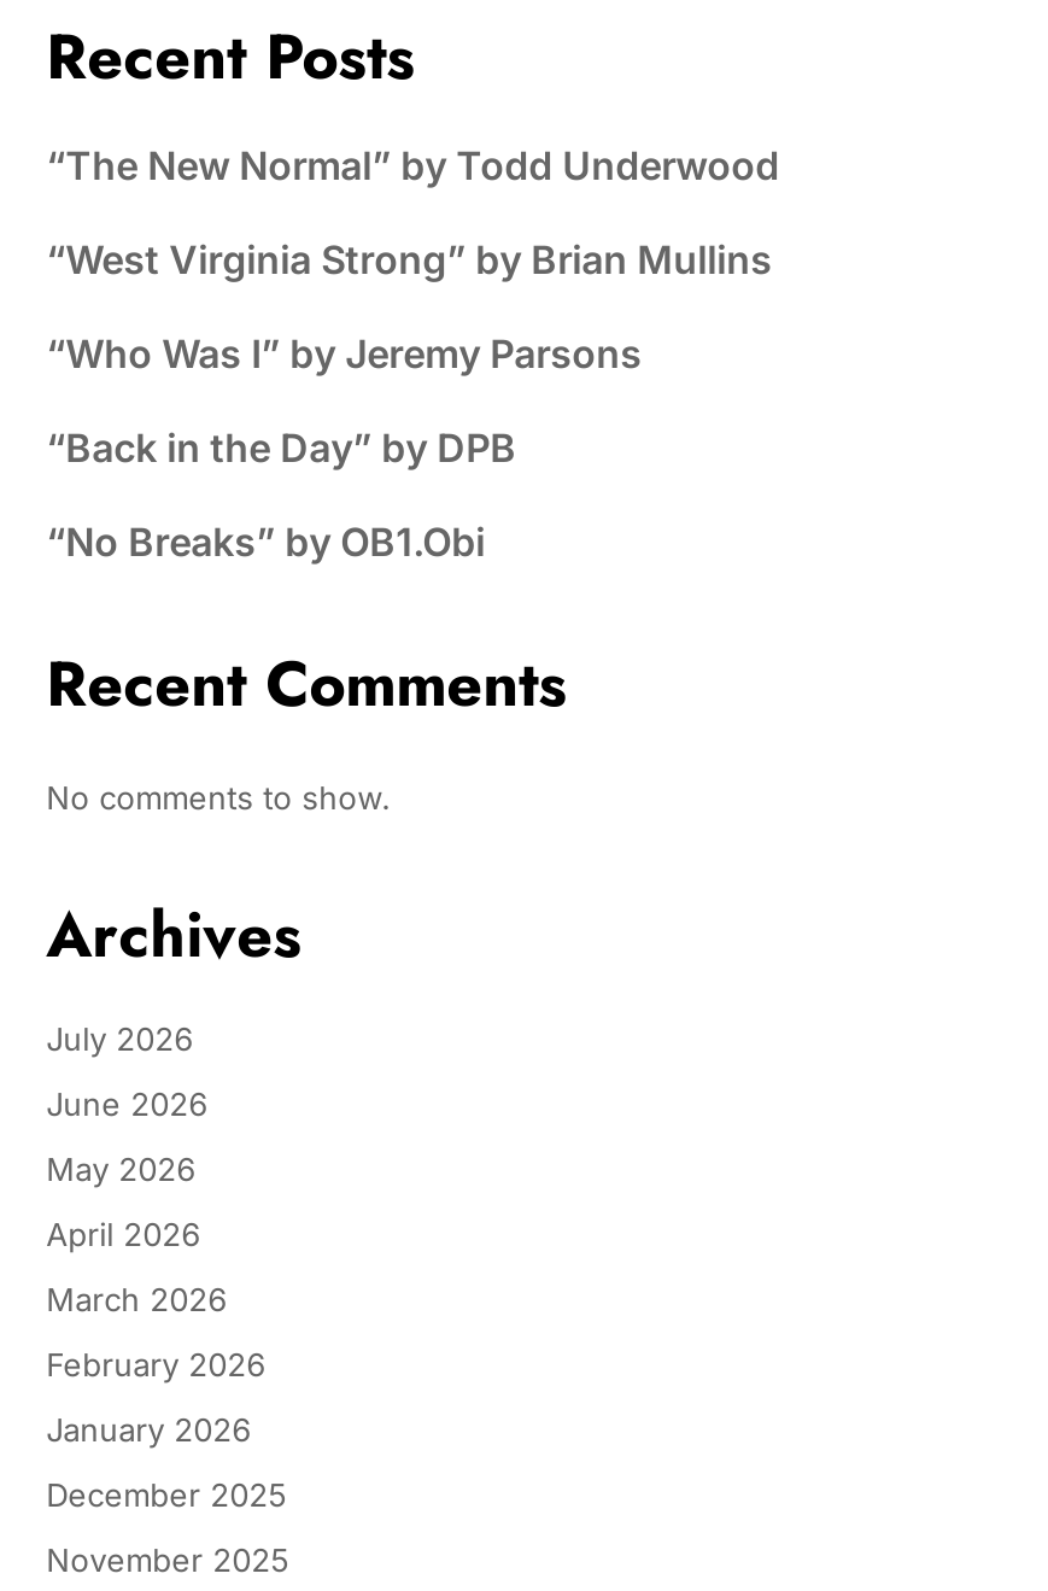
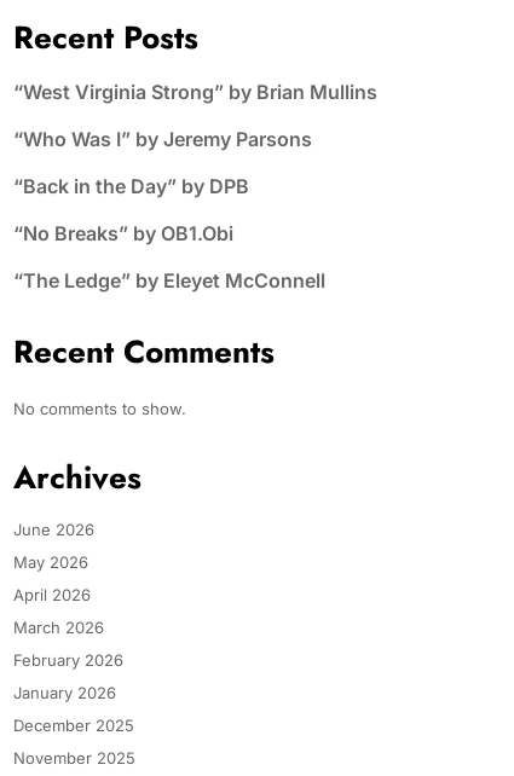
- “The New Normal” by Todd Underwood

+ “The Ledge” by Eleyet McConnell

- July 2026
